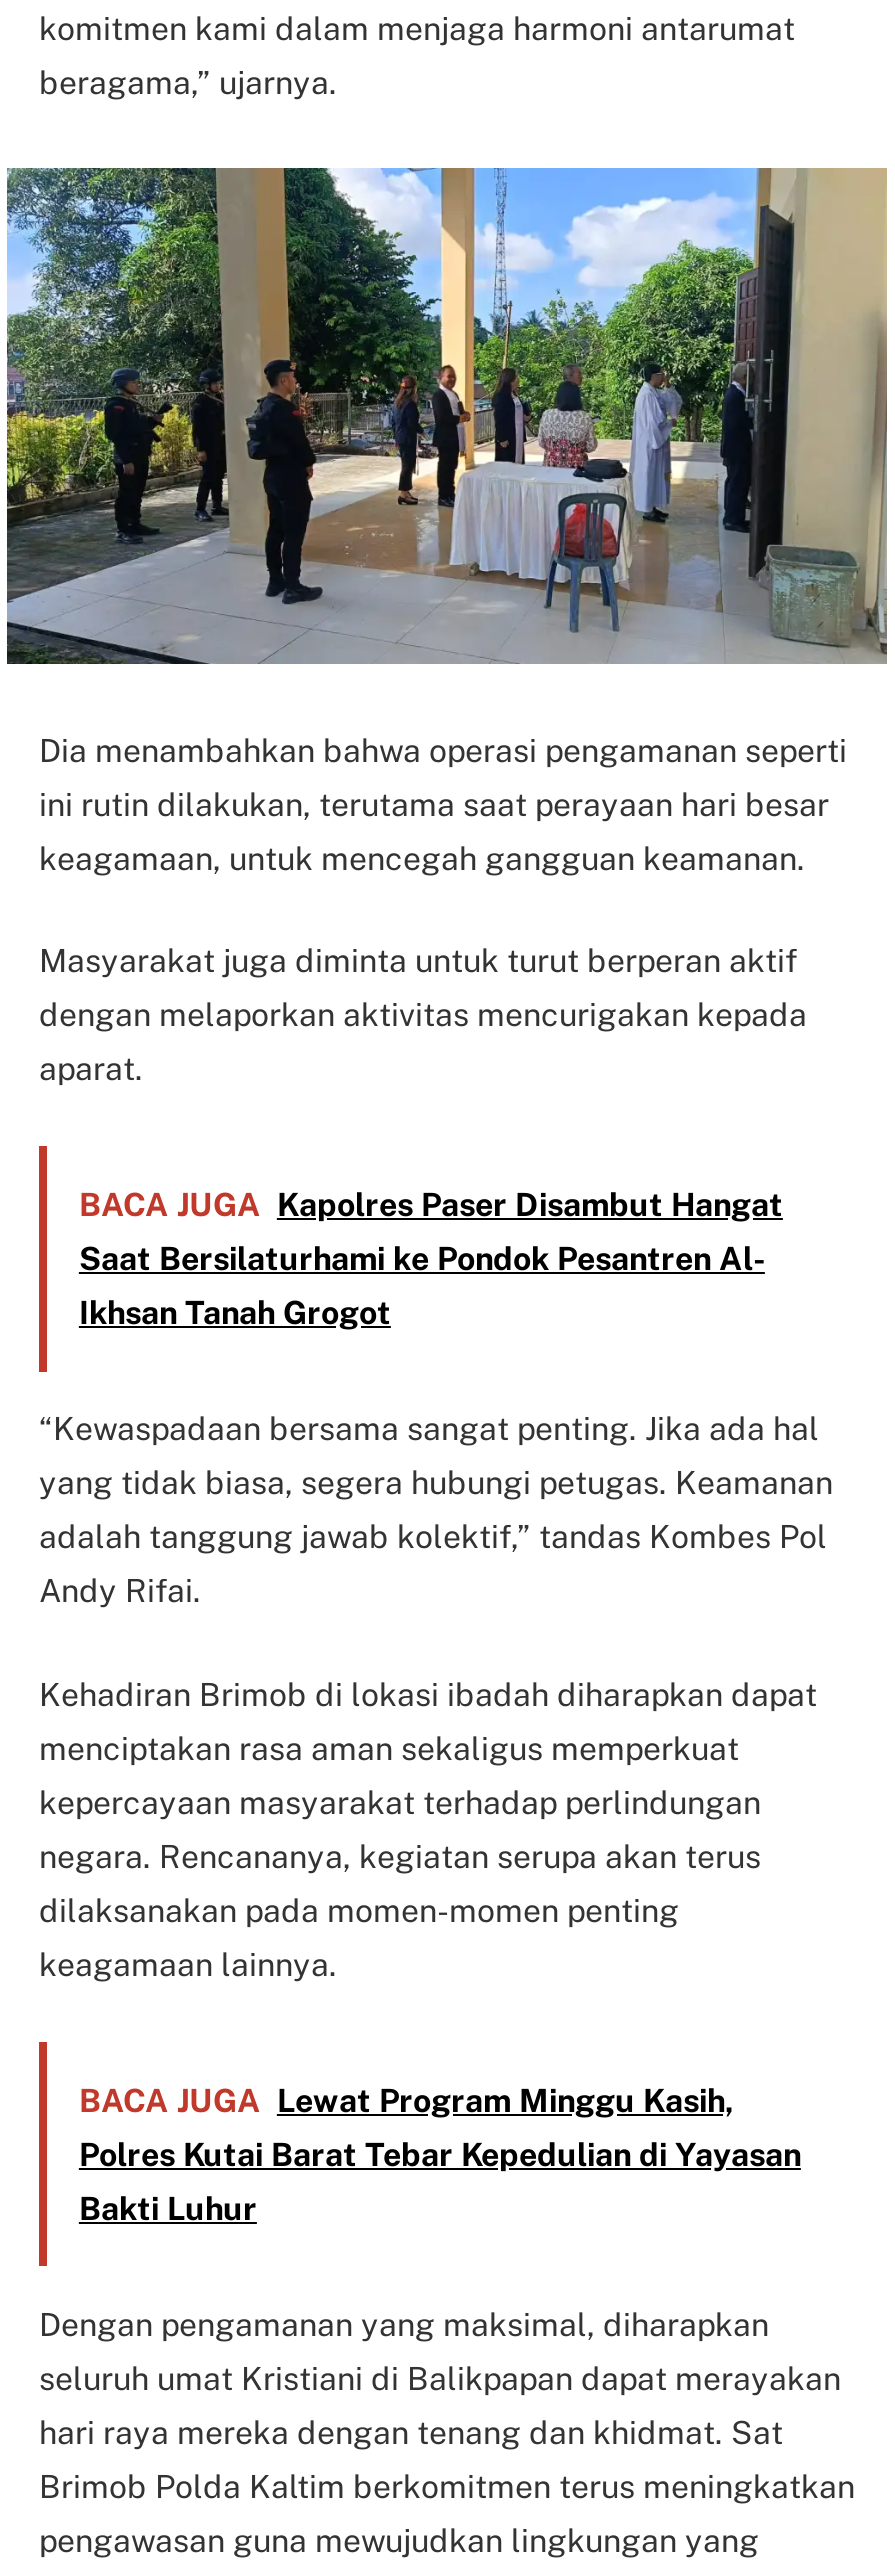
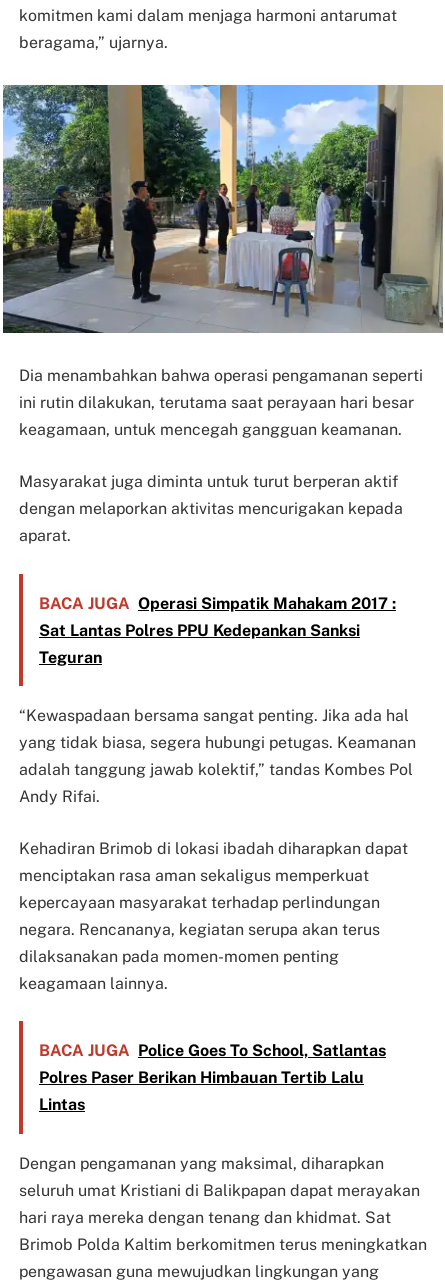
- BACA JUGA Kapolres Paser Disambut Hangat
- Saat Bersilaturhami ke Pondok Pesantren Al-
- Ikhsan Tanah Grogot
+ BACA JUGA Operasi Simpatik Mahakam 2017 :
+ Sat Lantas Polres PPU Kedepankan Sanksi
+ Teguran

- BACA JUGA Lewat Program Minggu Kasih,
- Polres Kutai Barat Tebar Kepedulian di Yayasan
- Bakti Luhur
+ BACA JUGA Police Goes To School, Satlantas
+ Polres Paser Berikan Himbauan Tertib Lalu
+ Lintas
